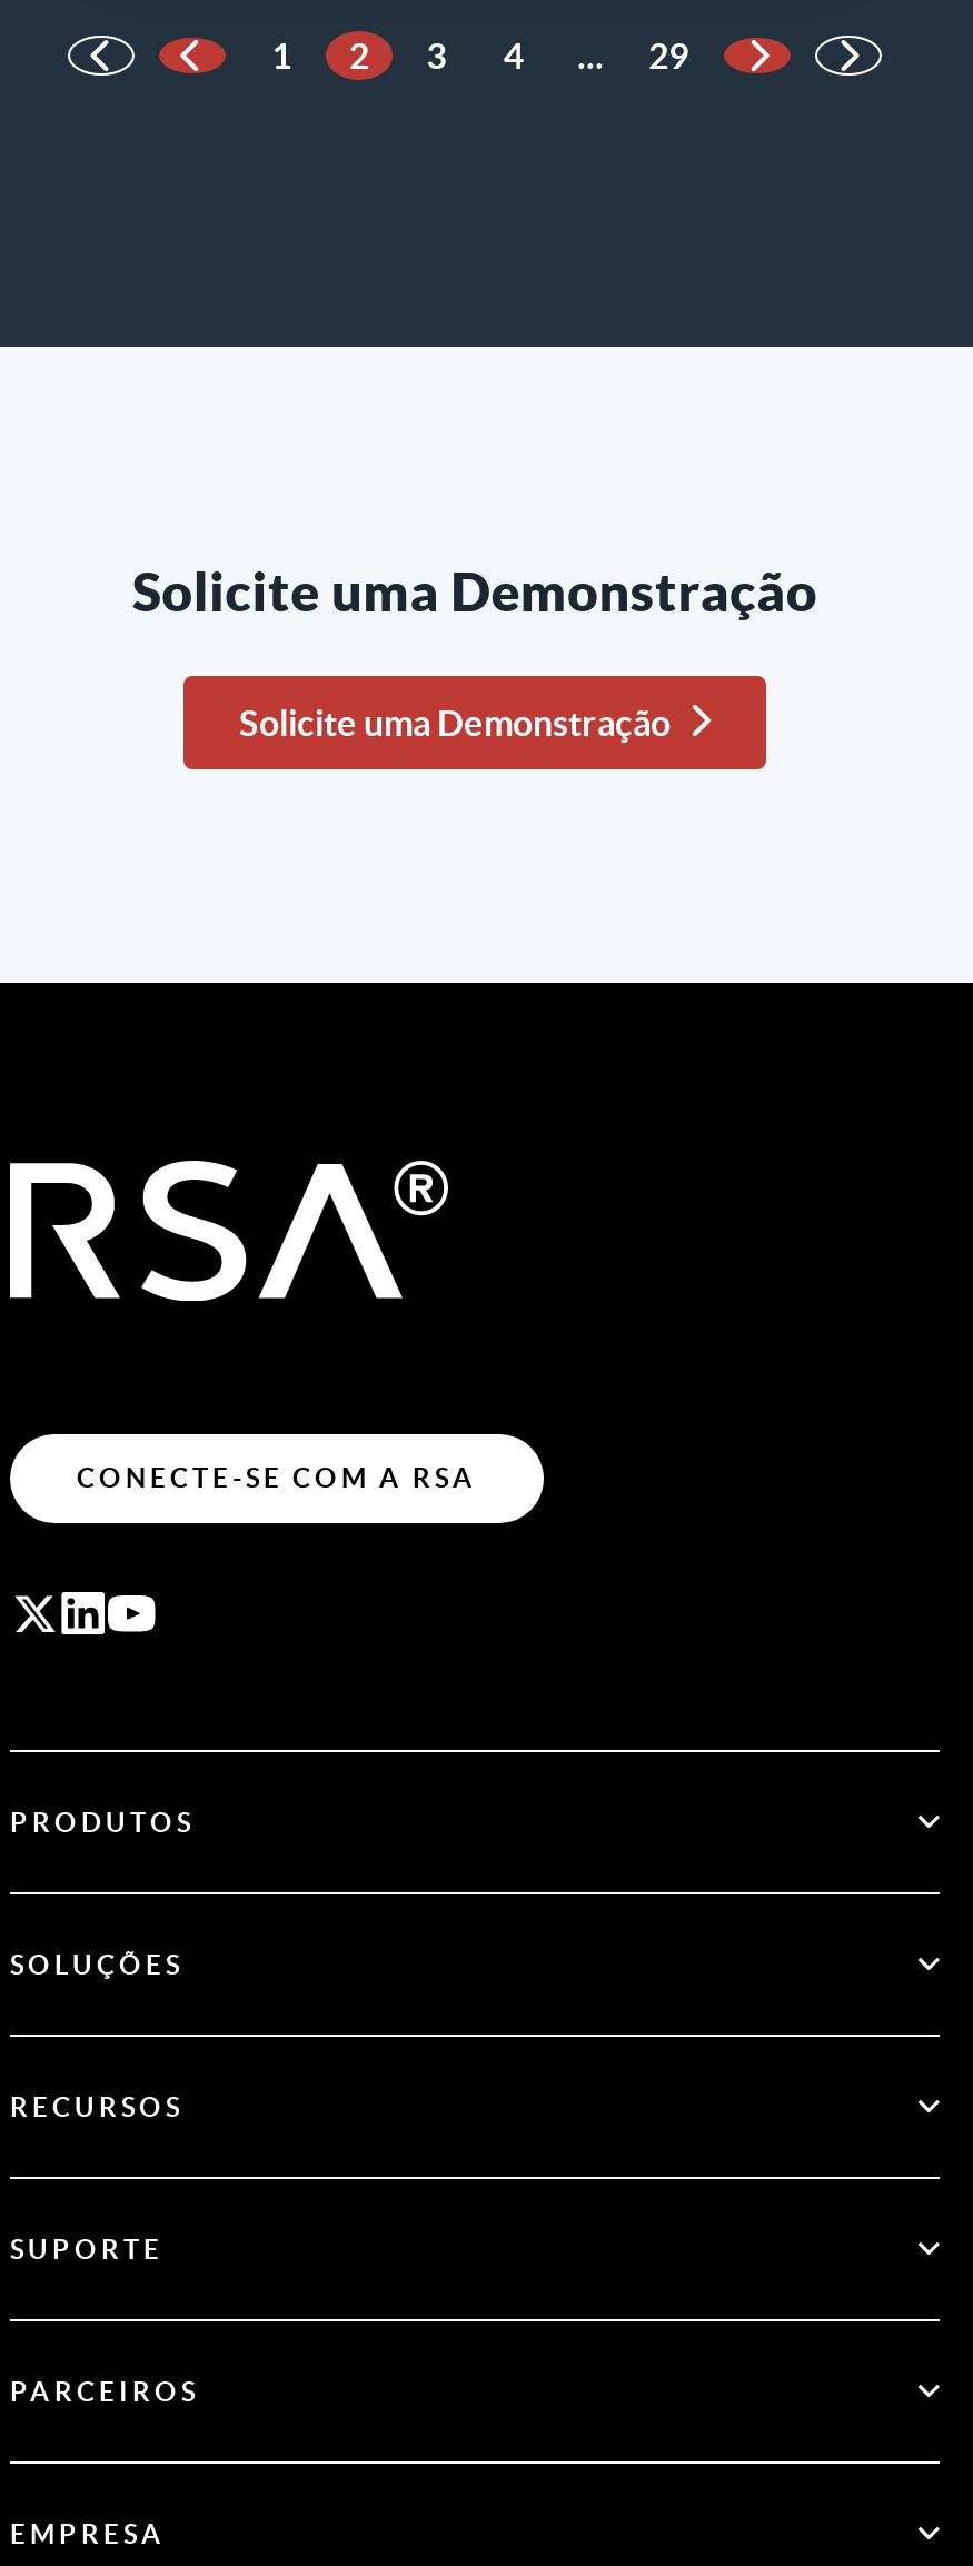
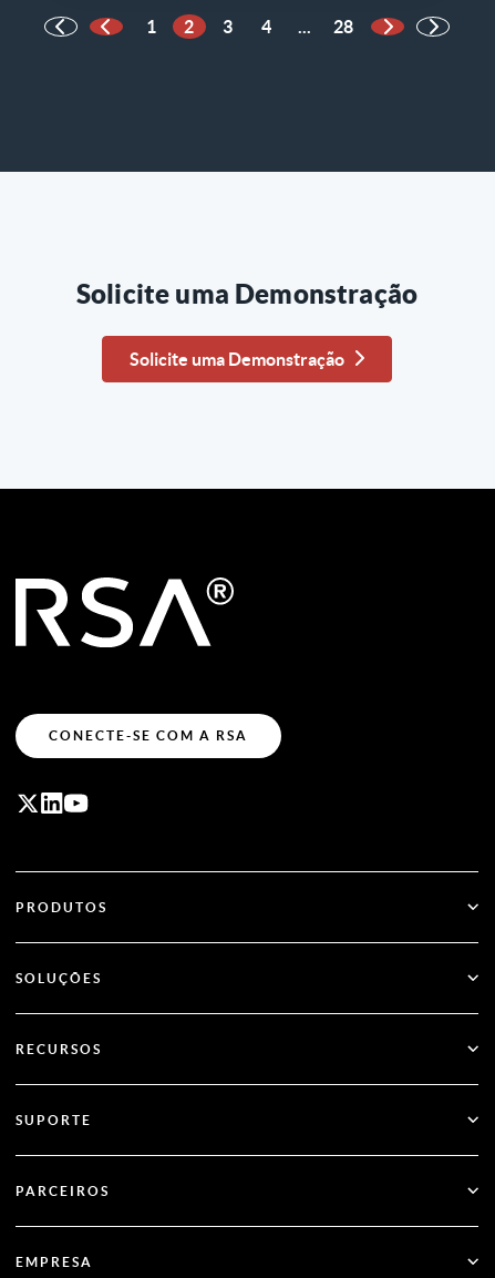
- 29
+ 28
